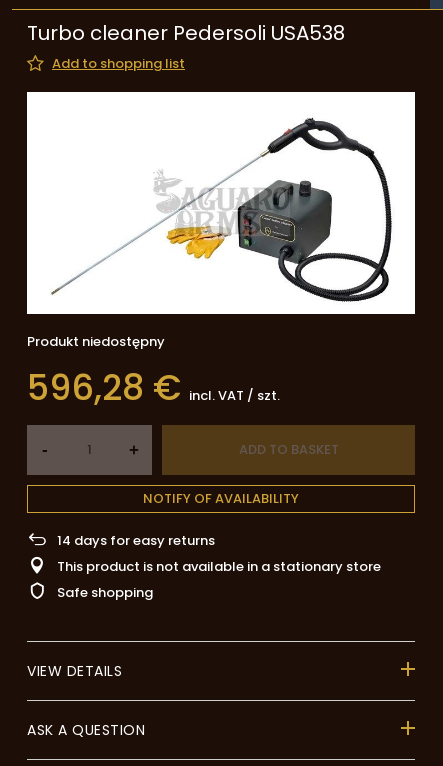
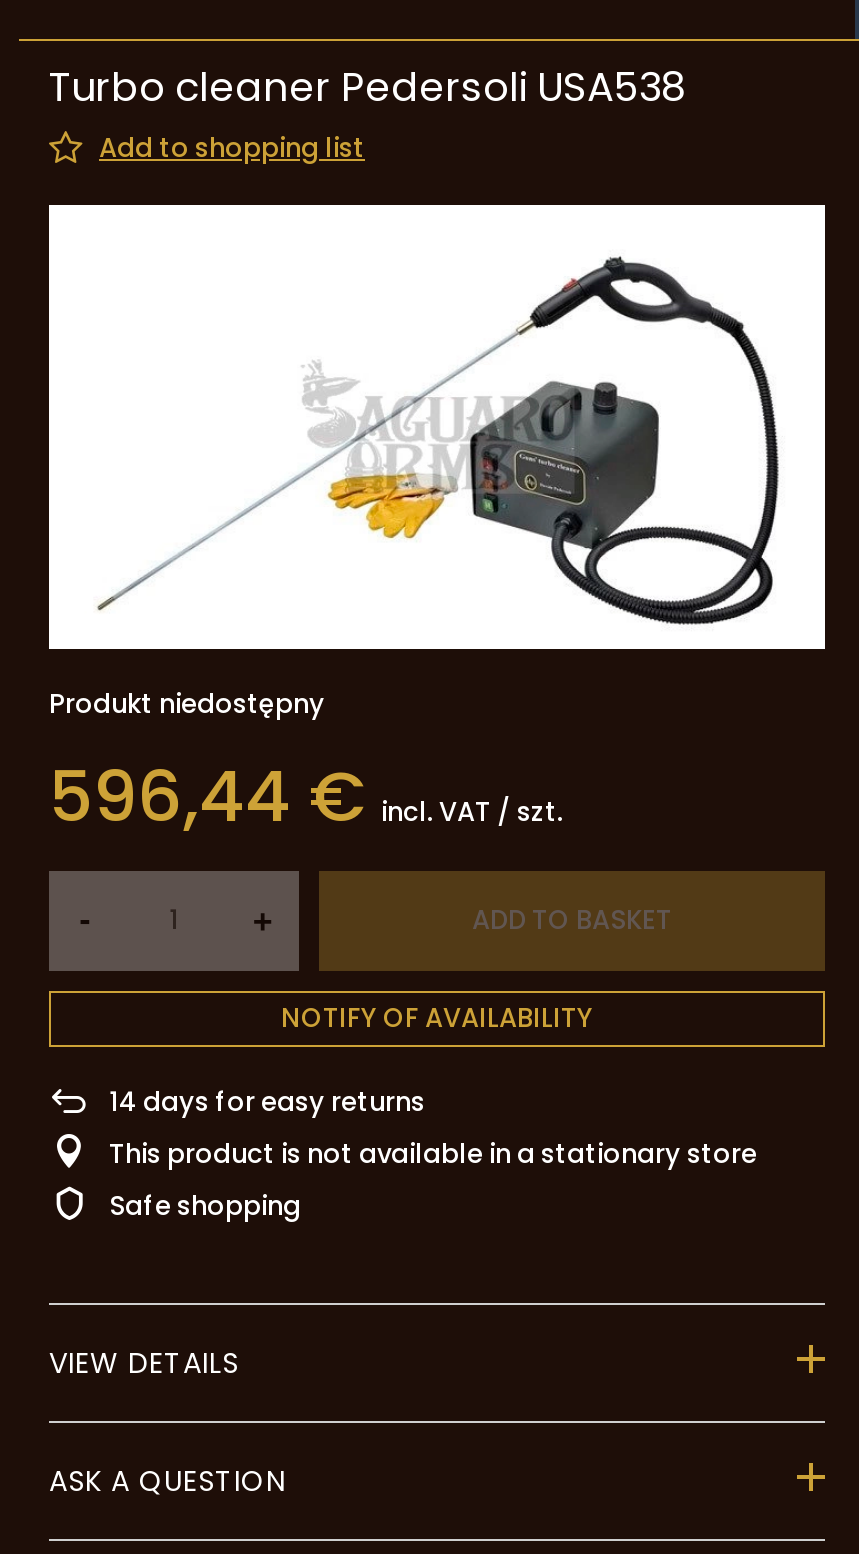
- 596,28 € incl. VAT/szt.
+ 596,44 € incl. VAT/szt.
